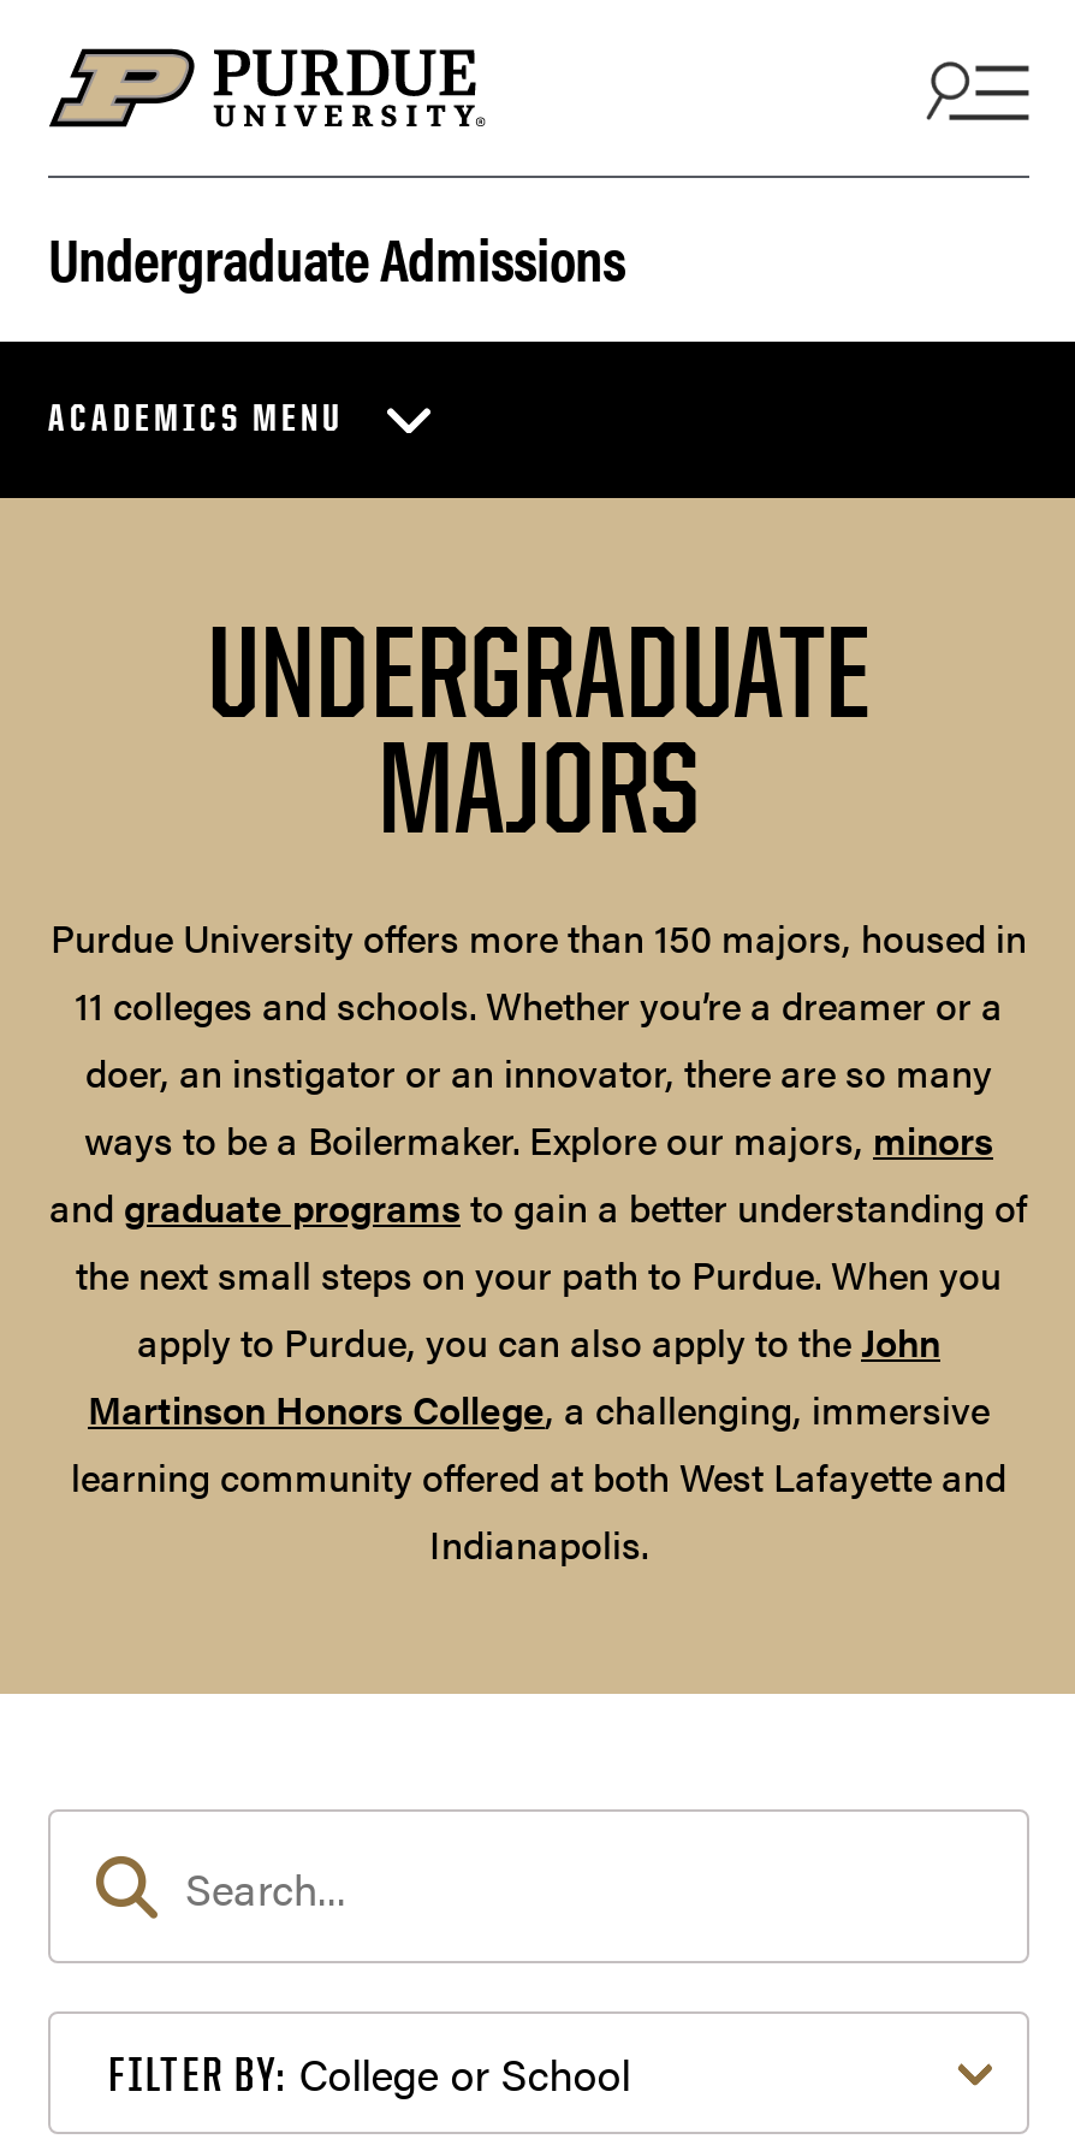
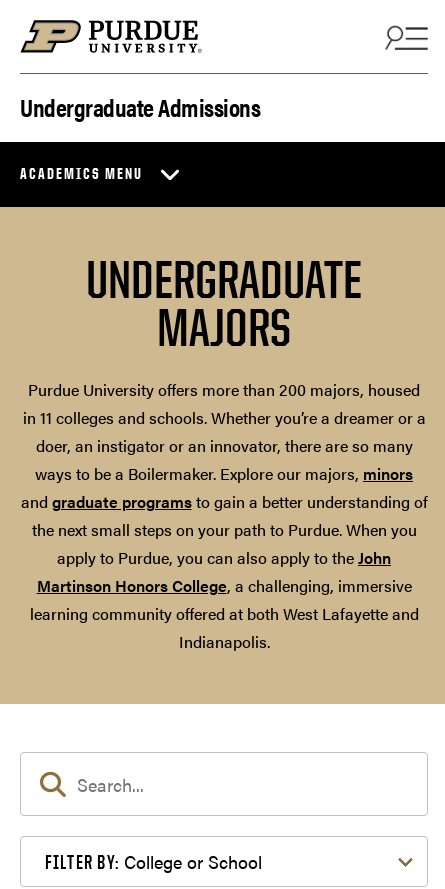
- Purdue University offers more than 150 majors, housed in
- 11 colleges and schools. Whether you’re a dreamer or a
+ Purdue University offers more than 200 majors, housed
+ in 11 colleges and schools. Whether you’re a dreamer or a
